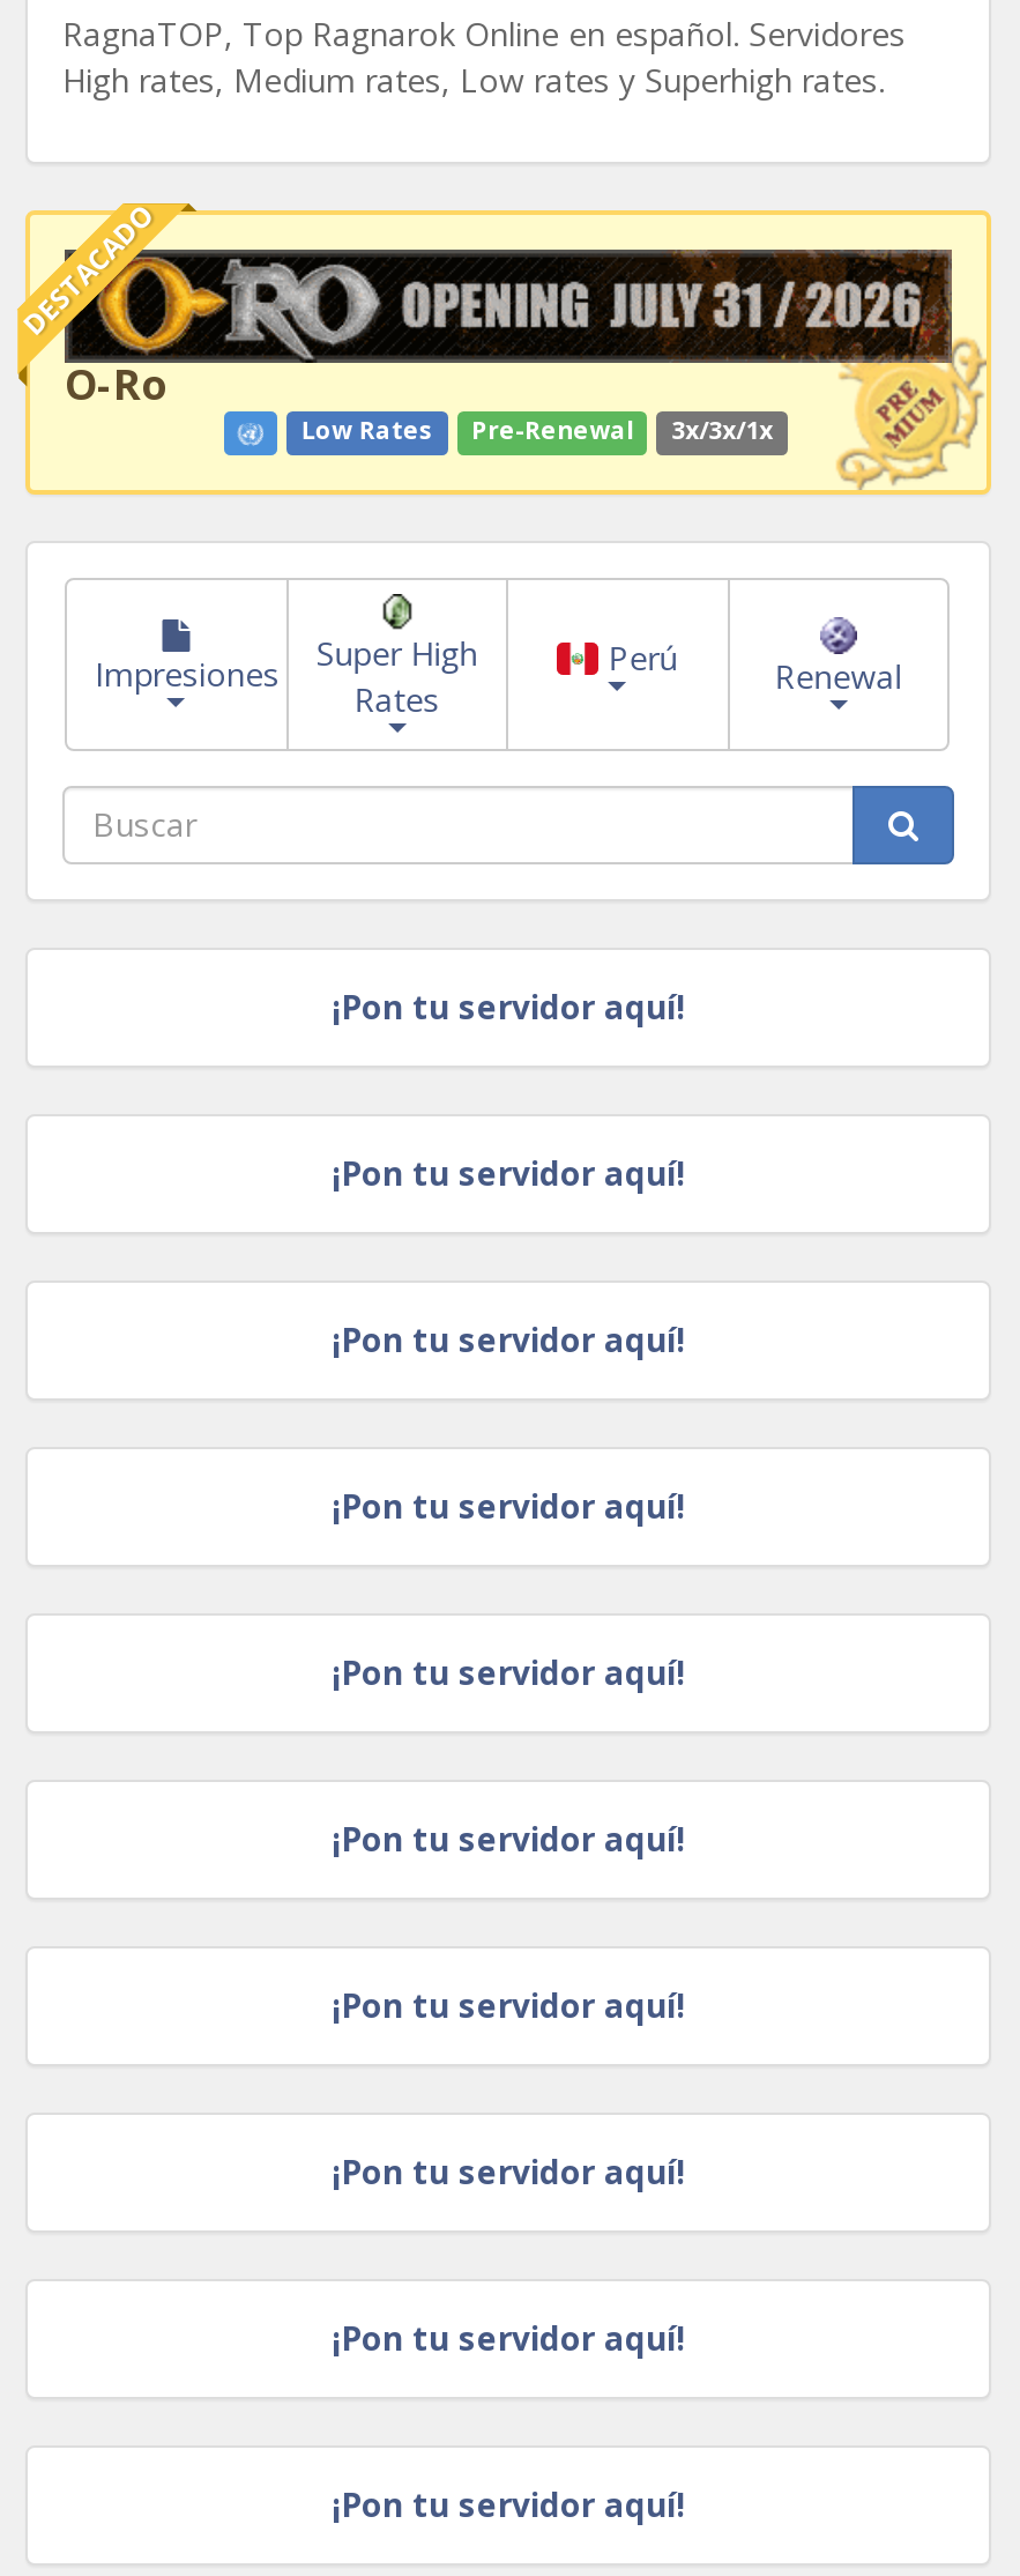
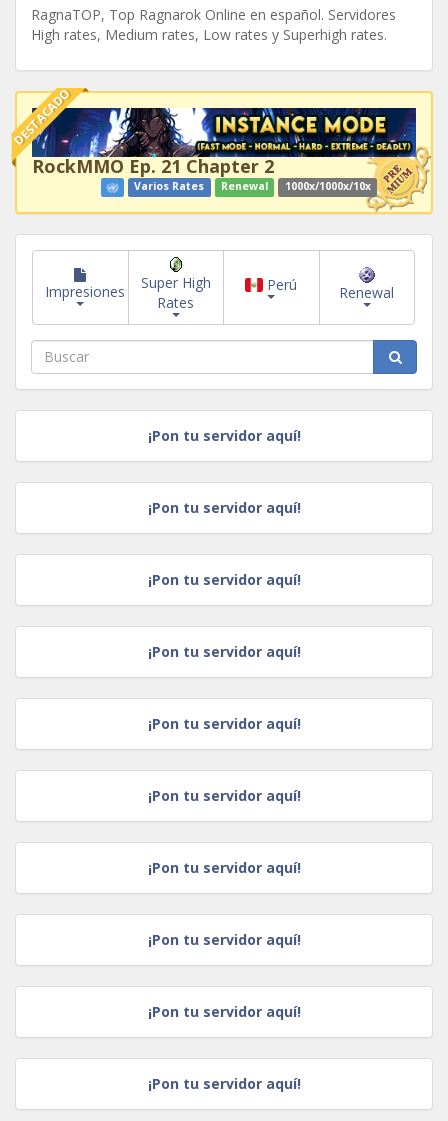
- [image]
- O-Ro
- Low Rates
- Pre-Renewal
- 3x/3x/1x
+ [image]
+ RockMMO Ep. 21 Chapter 2
+ Varios Rates
+ Renewal
+ 1000x/1000x/10x
